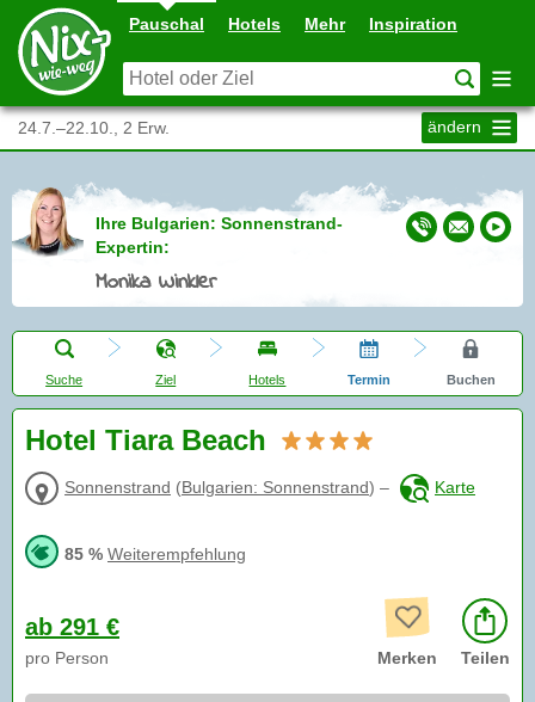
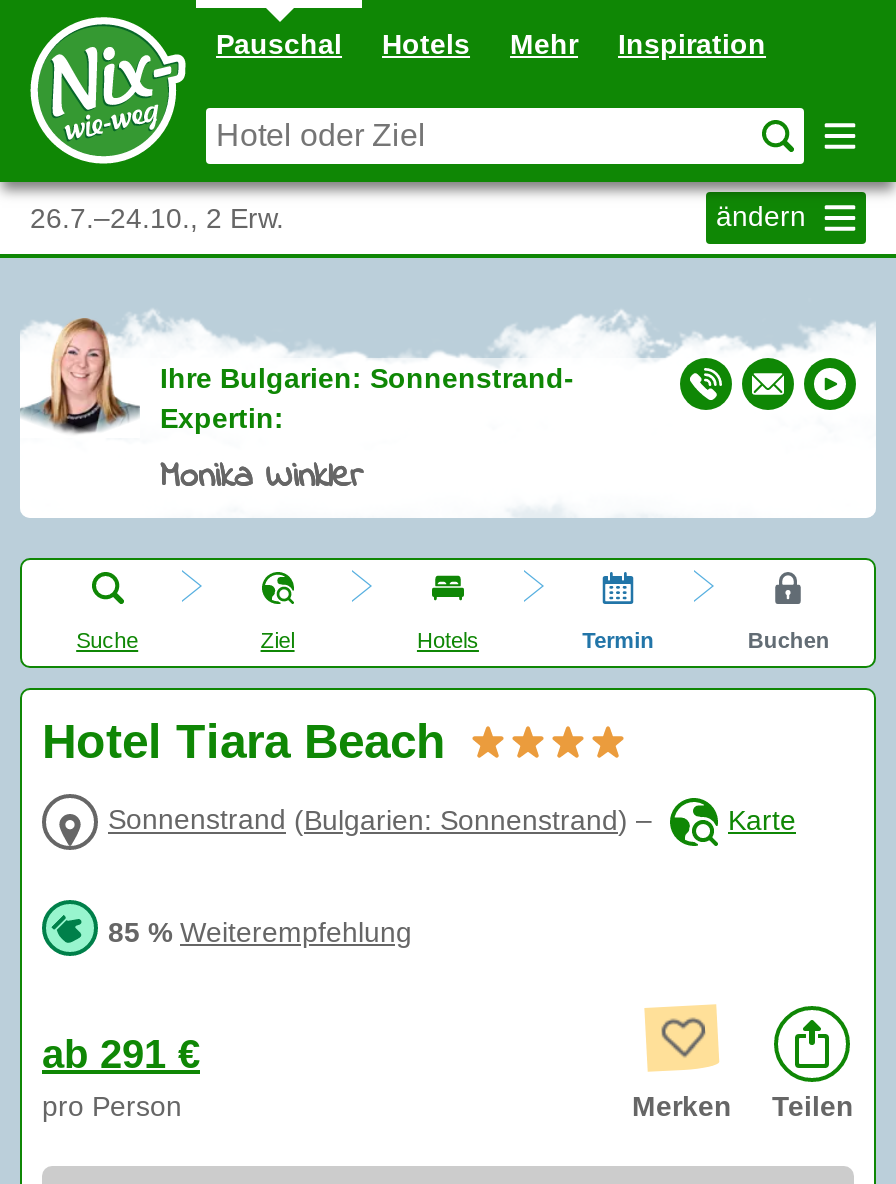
- 24.7.–22.10., 2 Erw.
+ 26.7.–24.10., 2 Erw.
